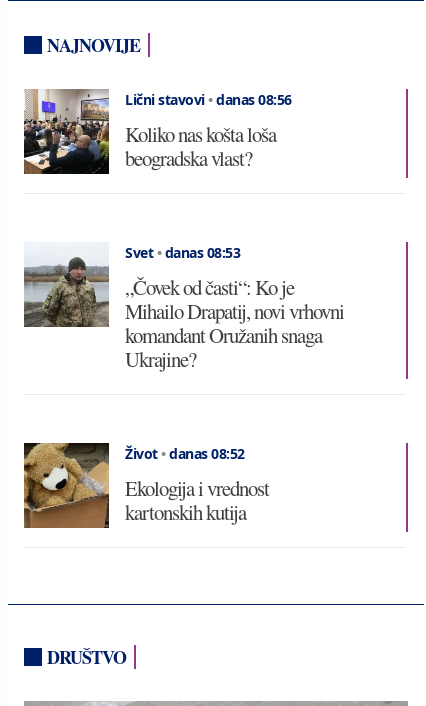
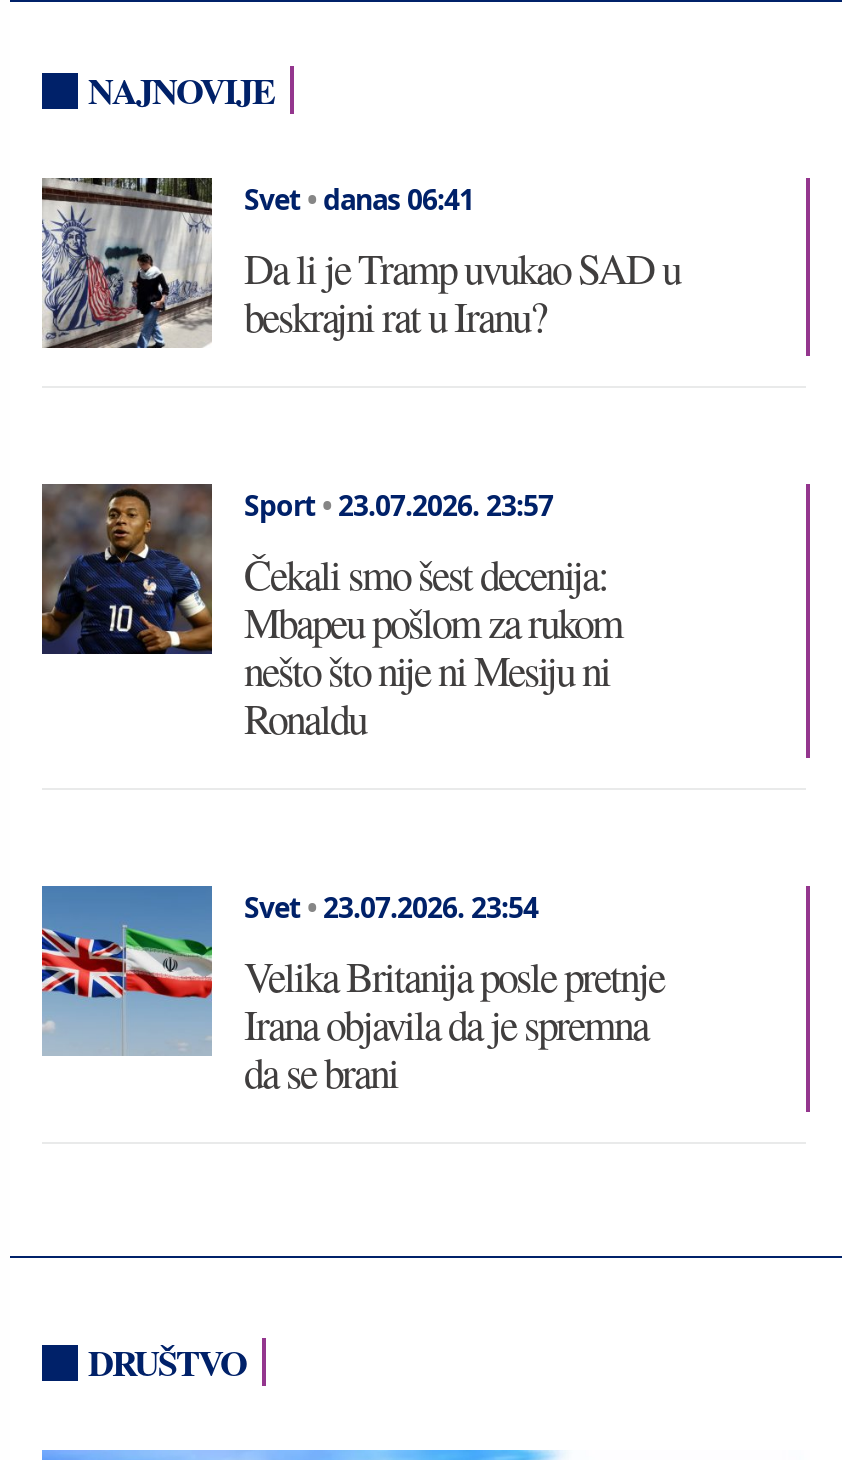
- [image]
- Lični stavovi • danas 08:56
- Koliko nas košta loša
- beogradska vlast?
+ [image]
+ Svet • danas 06:41
+ Da li je Tramp uvukao SAD u
+ beskrajni rat u Iranu?

- [image]
- Svet • danas 08:53
- „Čovek od časti“: Ko je
- Mihailo Drapatij, novi vrhovni
- komandant Oružanih snaga
- Ukrajine?
+ [image]
+ Sport • 23.07.2026. 23:57
+ Čekali smo šest decenija:
+ Mbapeu pošlom za rukom
+ nešto što nije ni Mesiju ni
+ Ronaldu

- [image]
- Život • danas 08:52
- Ekologija i vrednost
- kartonskih kutija
+ [image]
+ Svet • 23.07.2026. 23:54
+ Velika Britanija posle pretnje
+ Irana objavila da je spremna
+ da se brani
